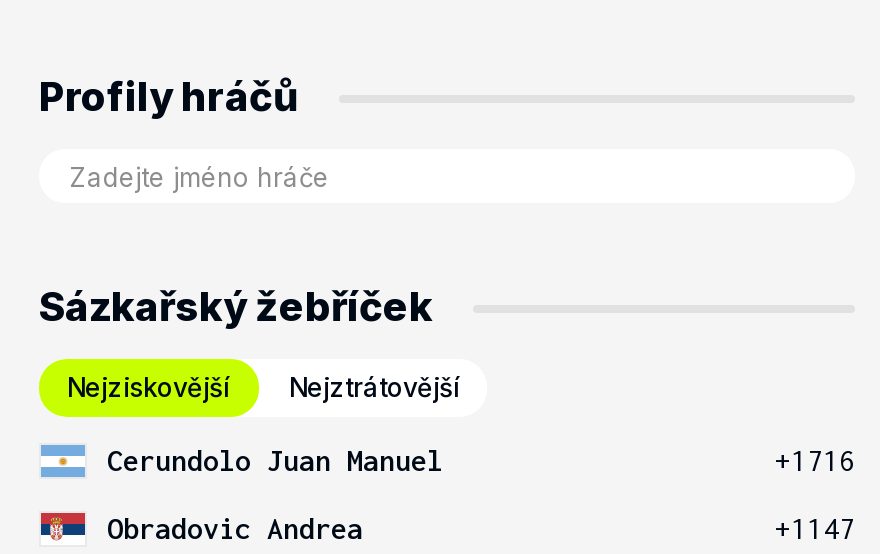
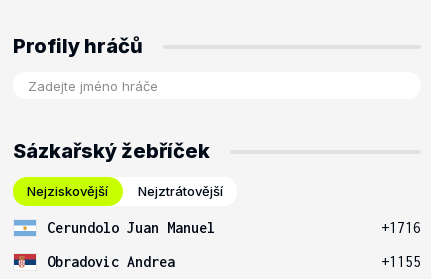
- +1147
+ +1155
